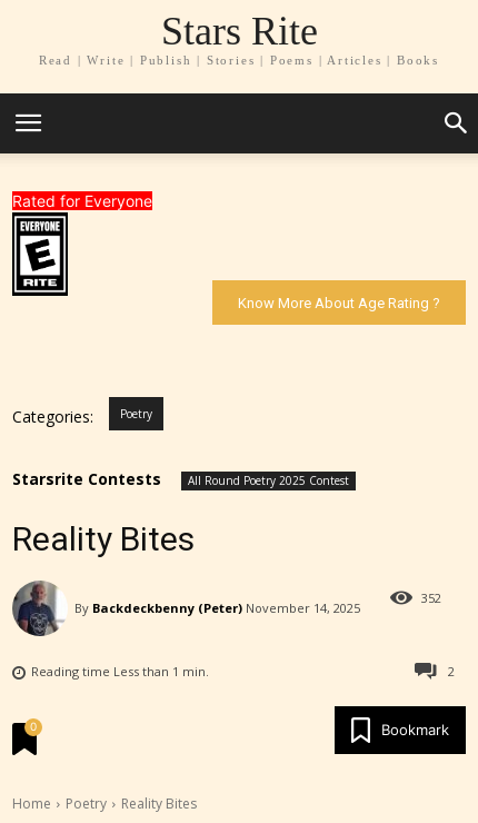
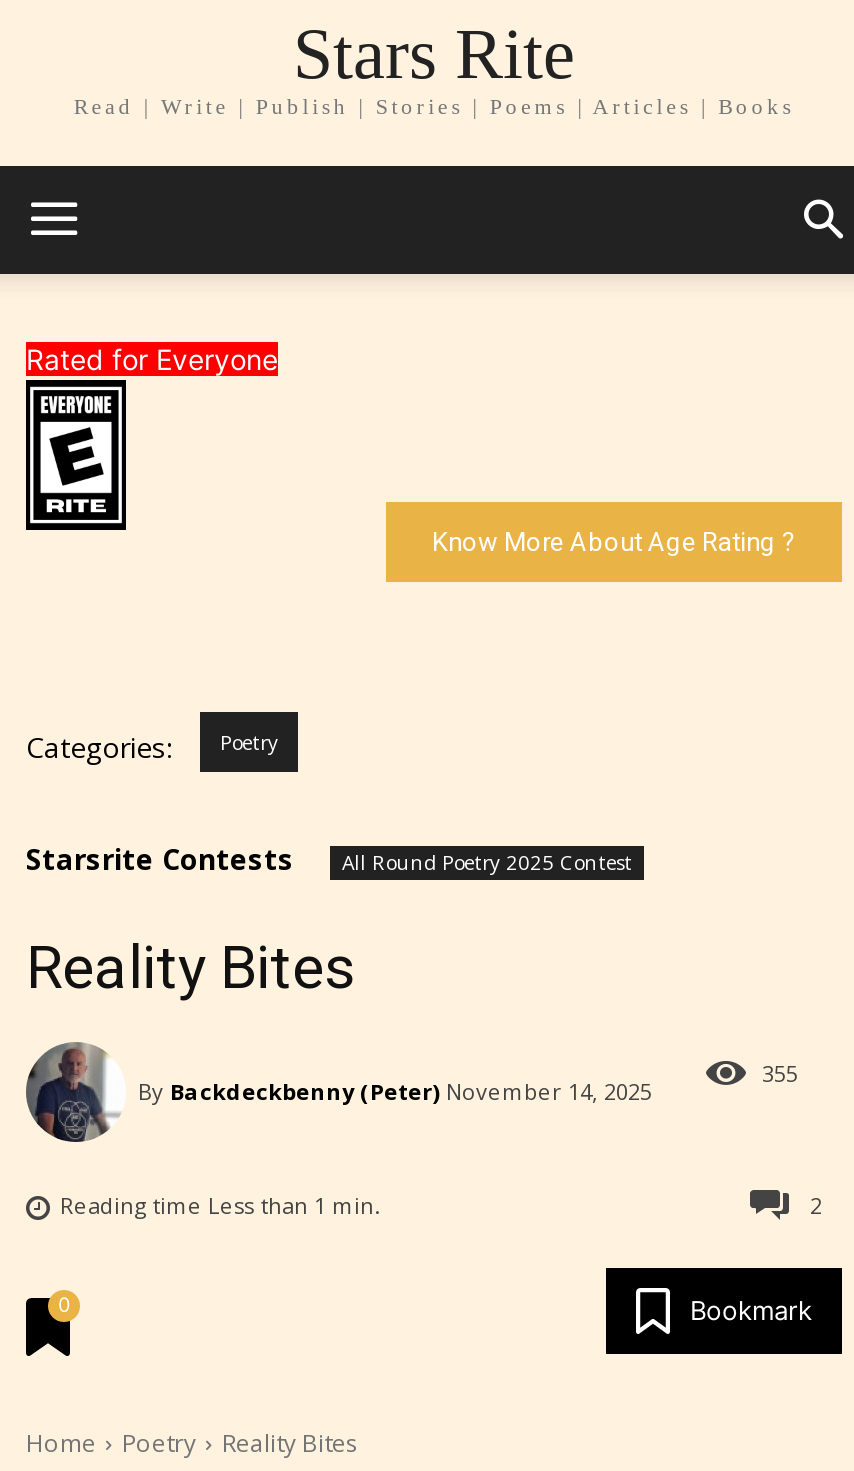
- 352
+ 355
